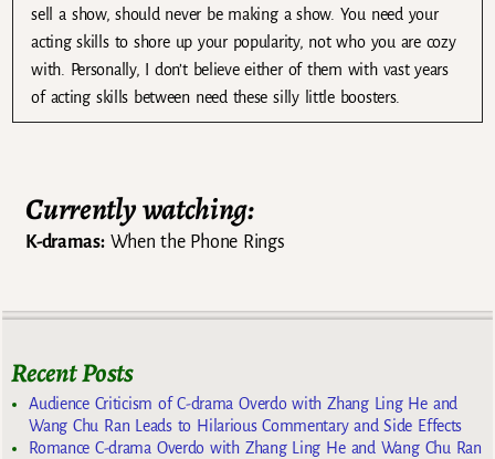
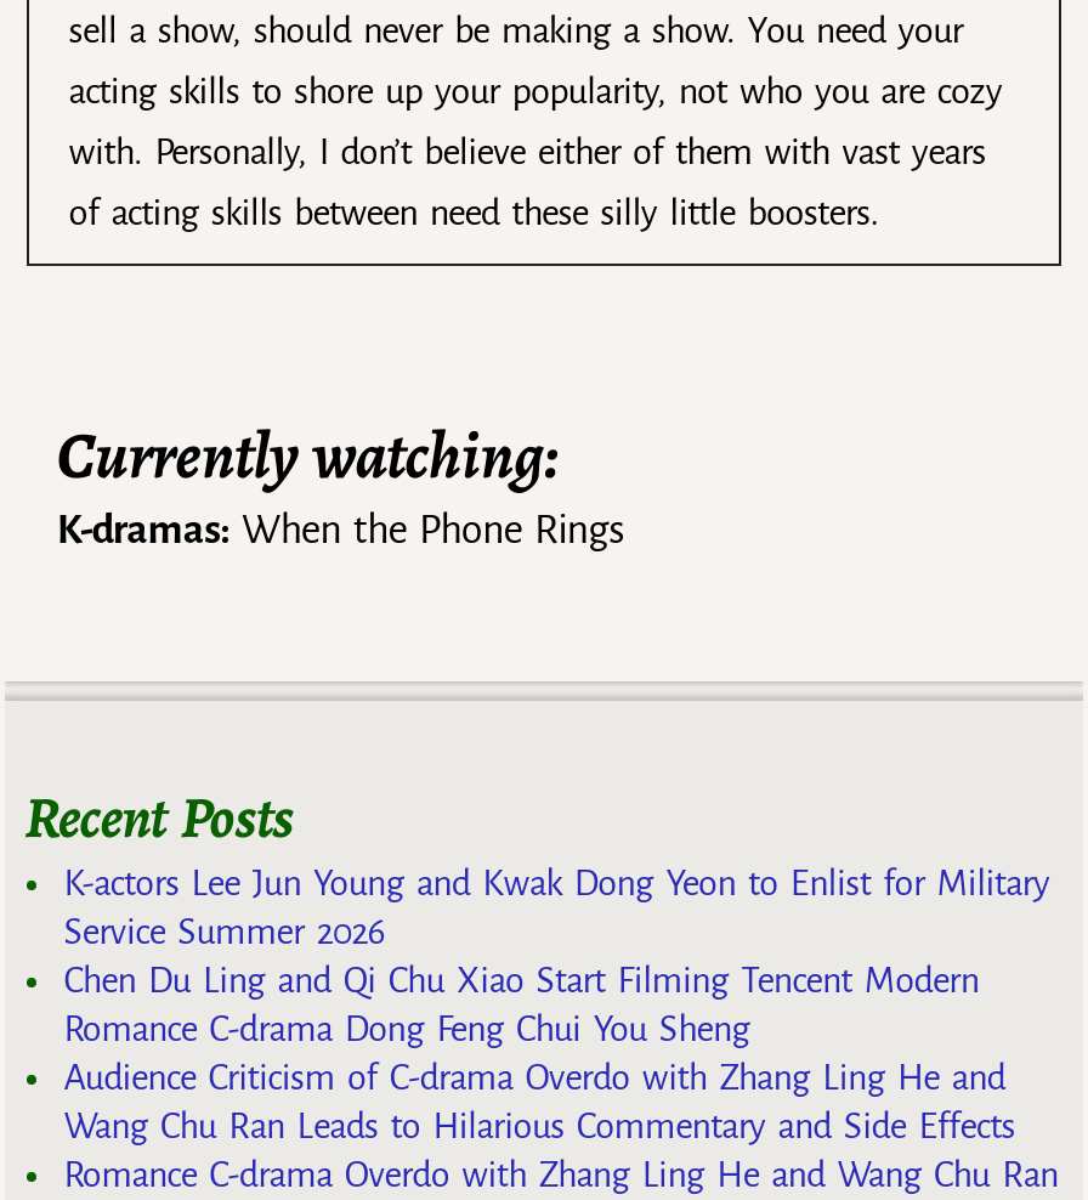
+ K-actors Lee Jun Young and Kwak Dong Yeon to Enlist for Military
+ Service Summer 2026
+ Chen Du Ling and Qi Chu Xiao Start Filming Tencent Modern
+ Romance C-drama Dong Feng Chui You Sheng
